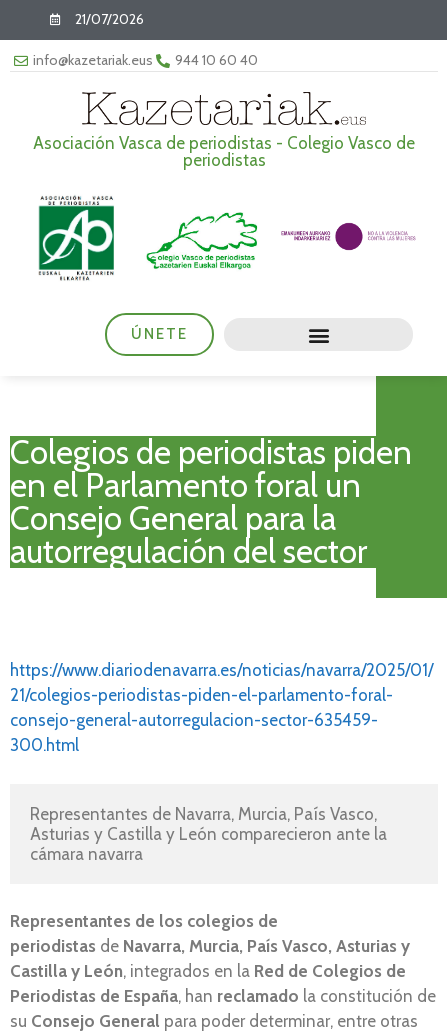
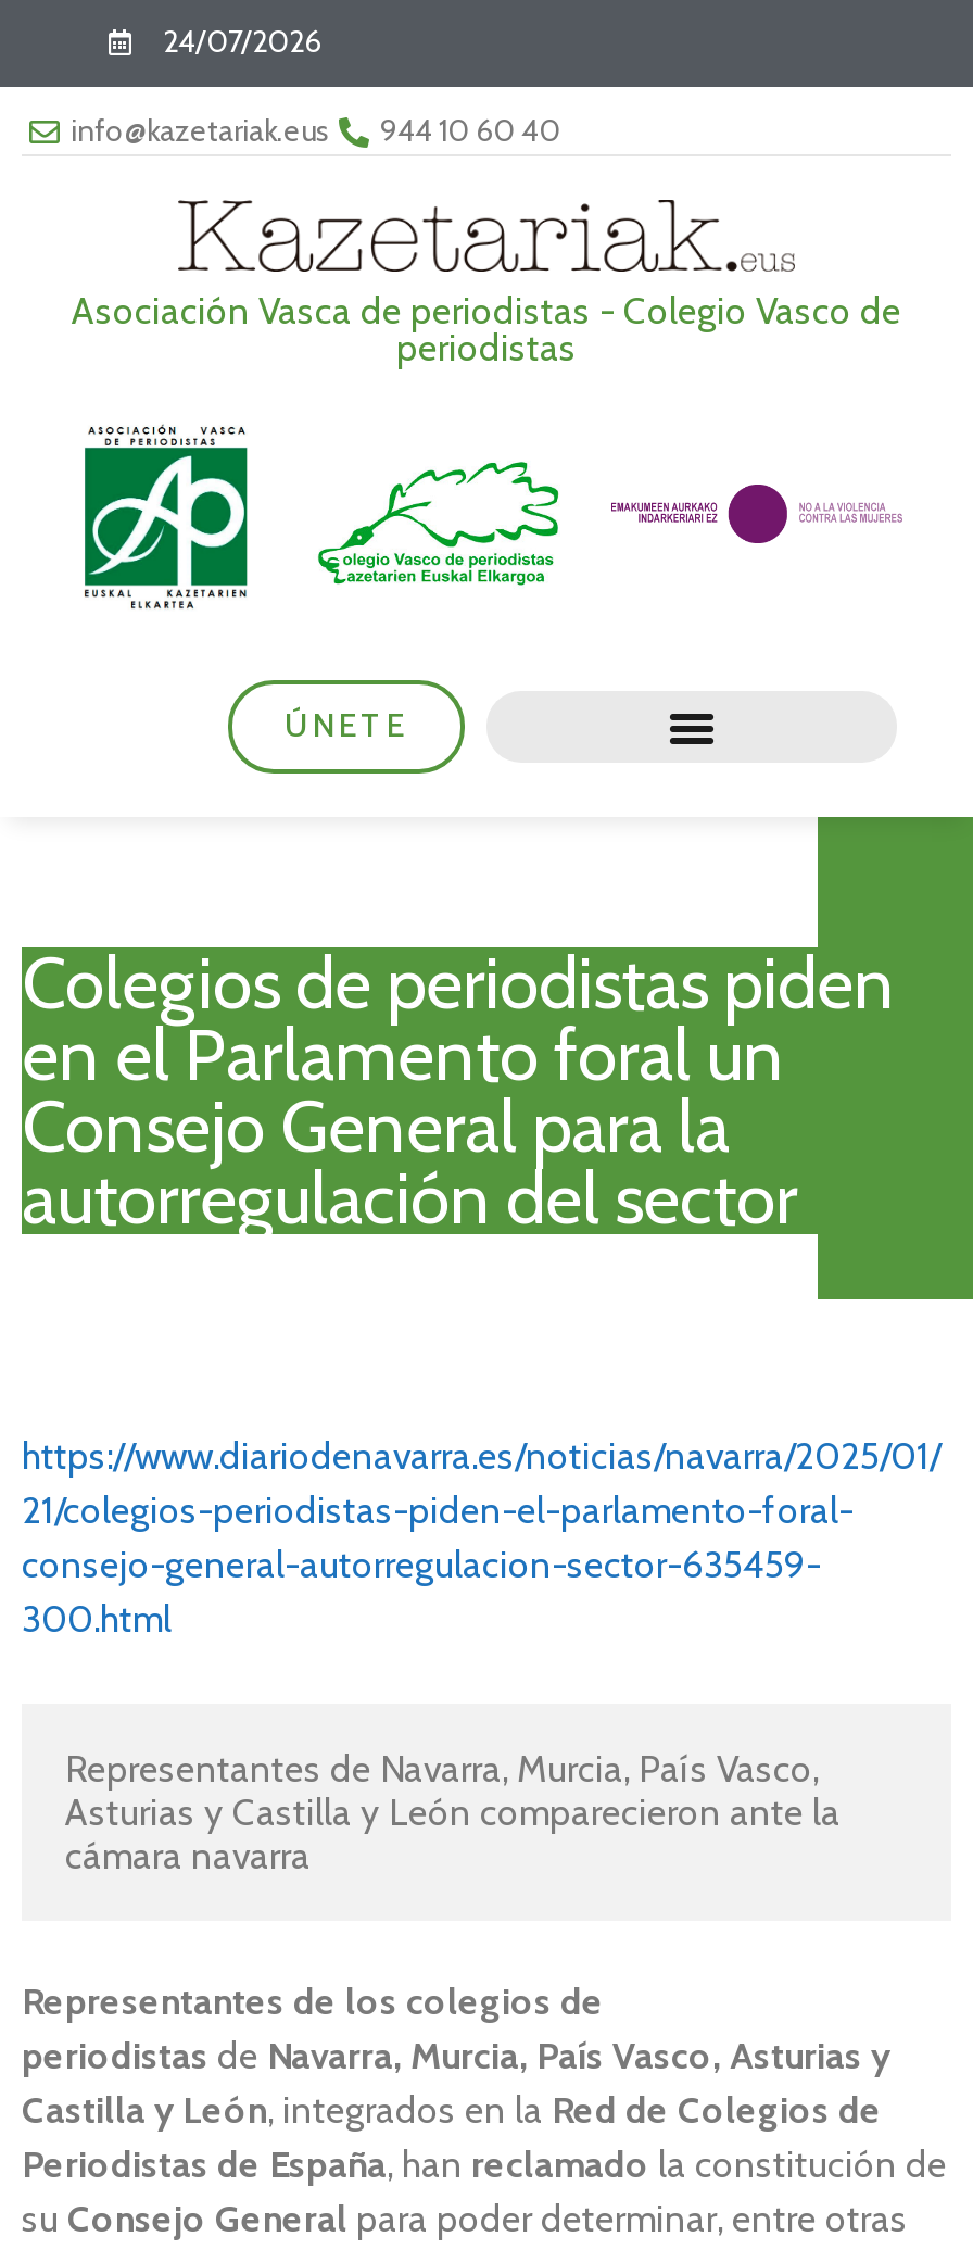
- 21/07/2026
+ 24/07/2026
